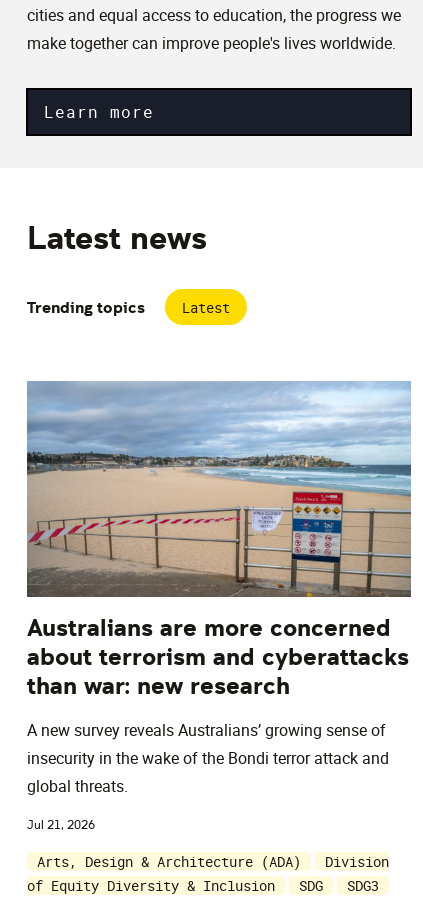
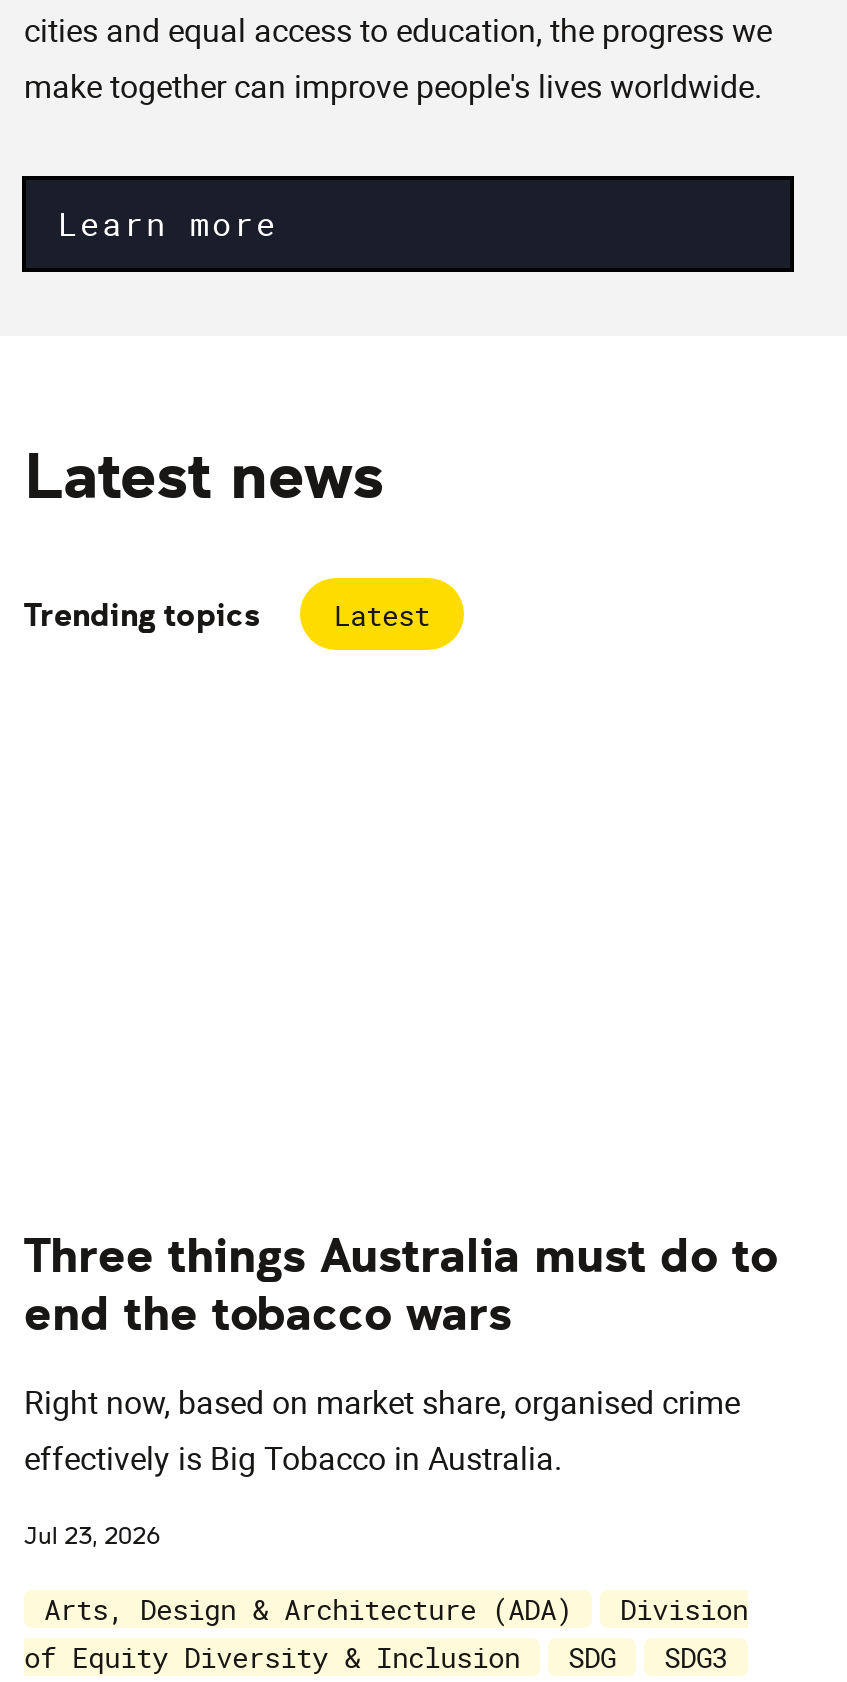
- [image]

- Australians are more concerned
- about terrorism and cyberattacks
- than war: new research
+ Three things Australia must do to
+ end the tobacco wars

- A new survey reveals Australians’ growing sense of
- insecurity in the wake of the Bondi terror attack and
- global threats.
+ Right now, based on market share, organised crime
+ effectively is Big Tobacco in Australia.

- Jul 21, 2026
+ Jul 23, 2026
